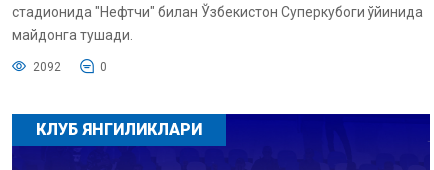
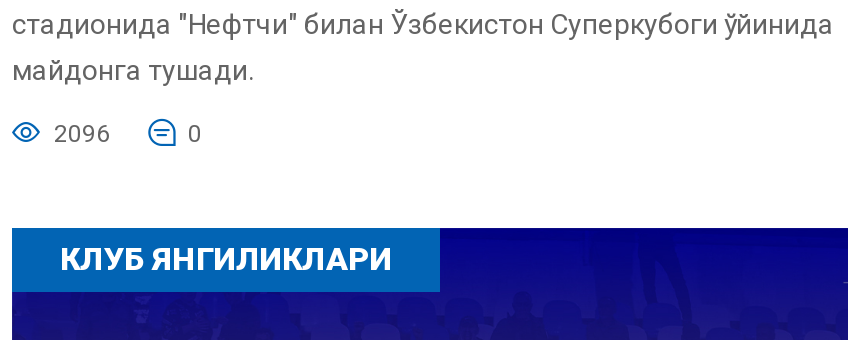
- 2092
+ 2096
